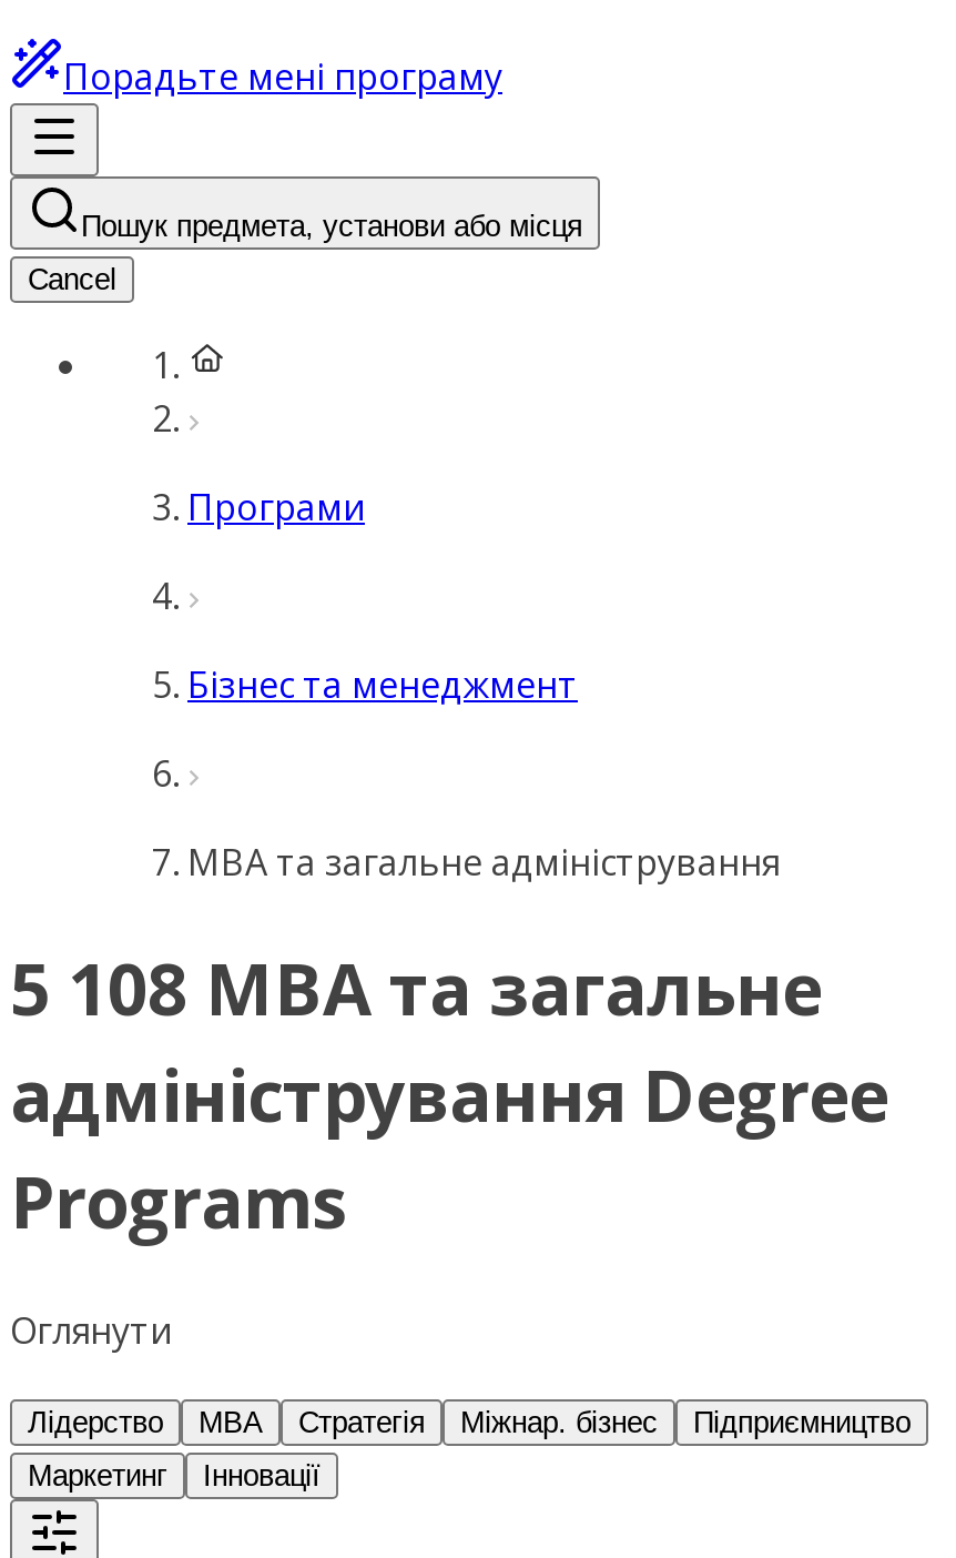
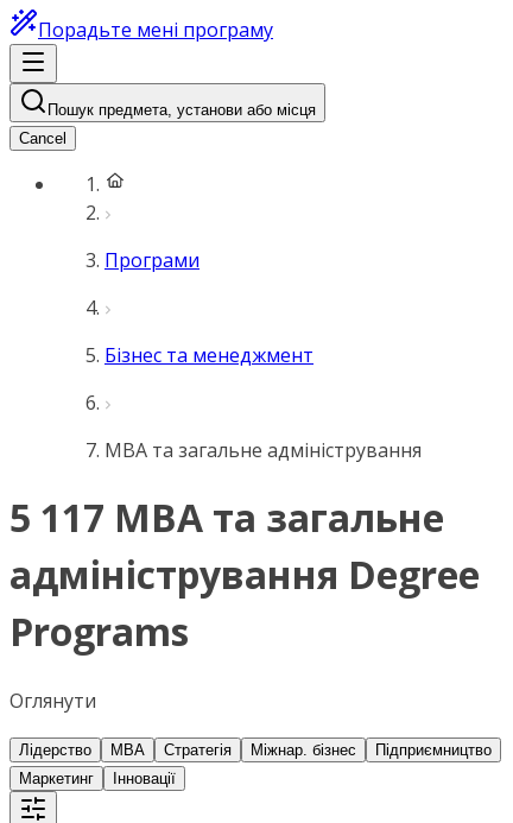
- 5 108 MBA та загальне
+ 5 117 MBA та загальне
